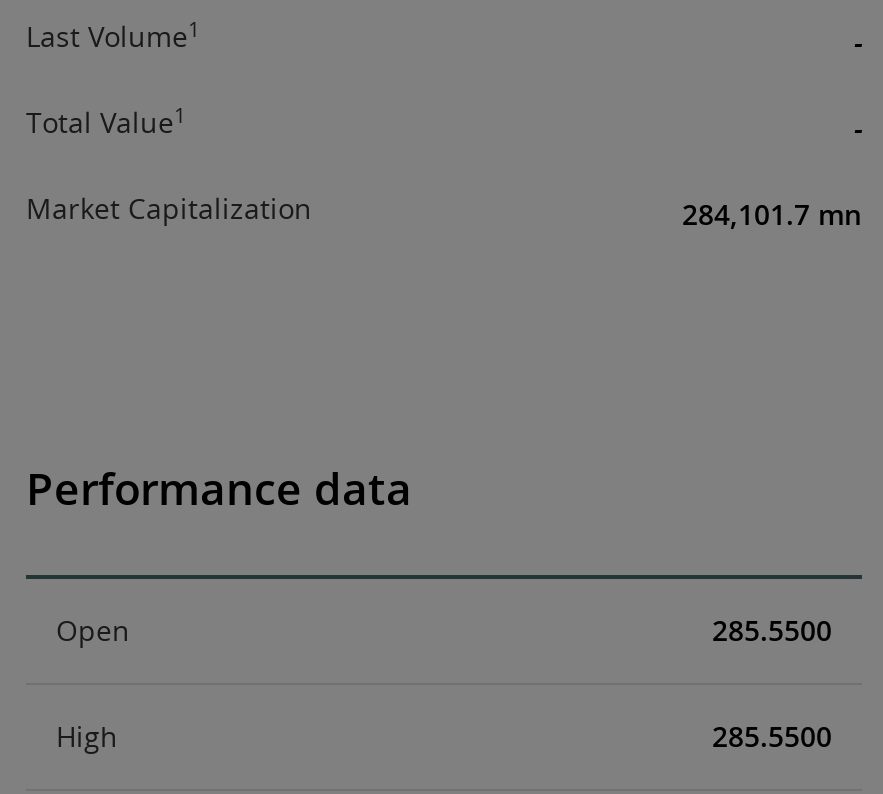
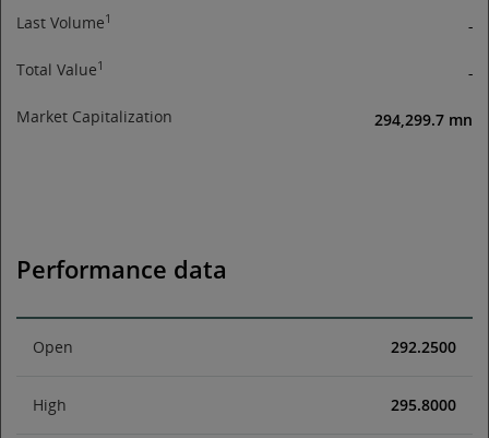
- 284,101.7 mn
+ 294,299.7 mn

- 285.5500
+ 292.2500

- 285.5500
+ 295.8000
